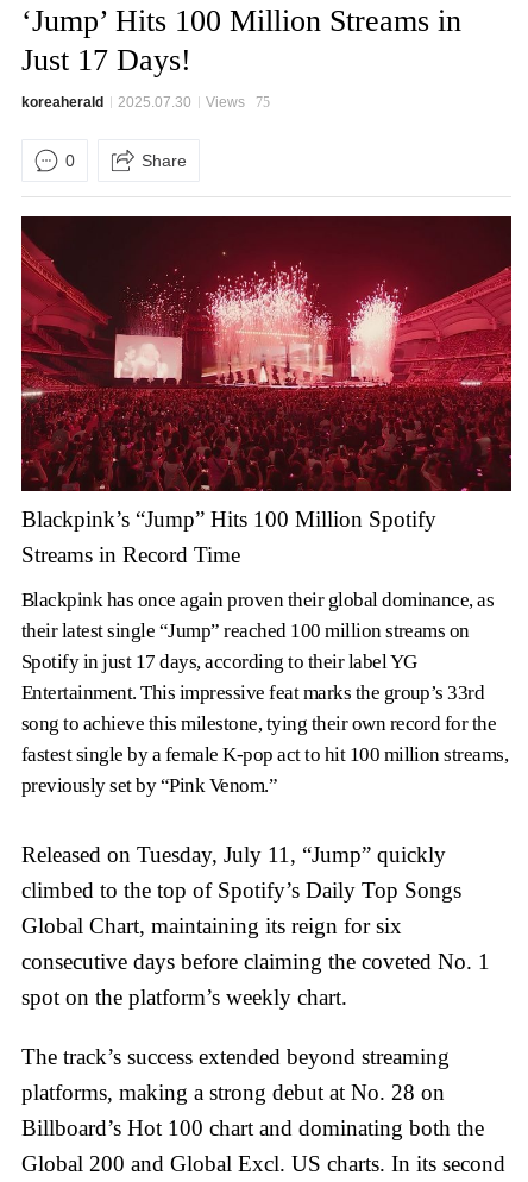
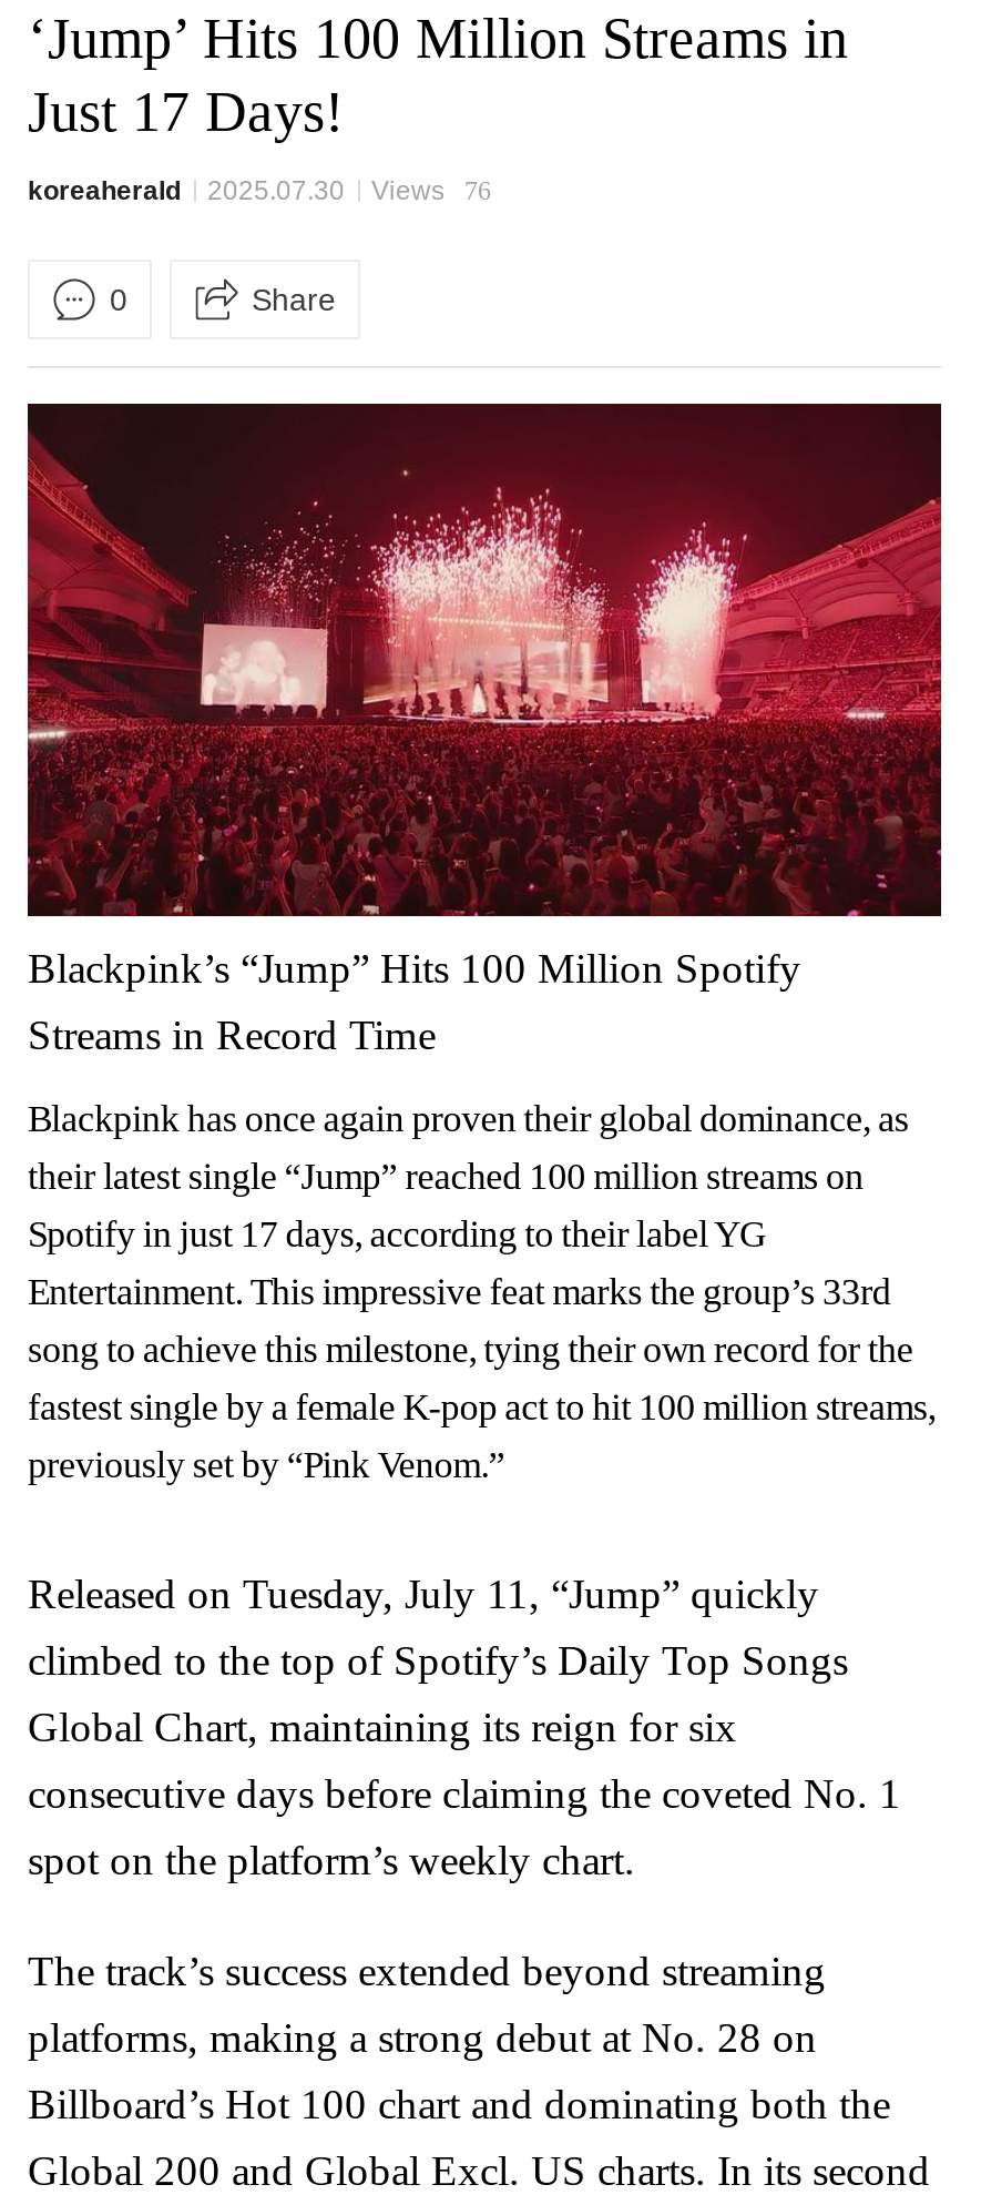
- koreaherald 2025.07.30 Views 75
+ koreaherald 2025.07.30 Views 76
